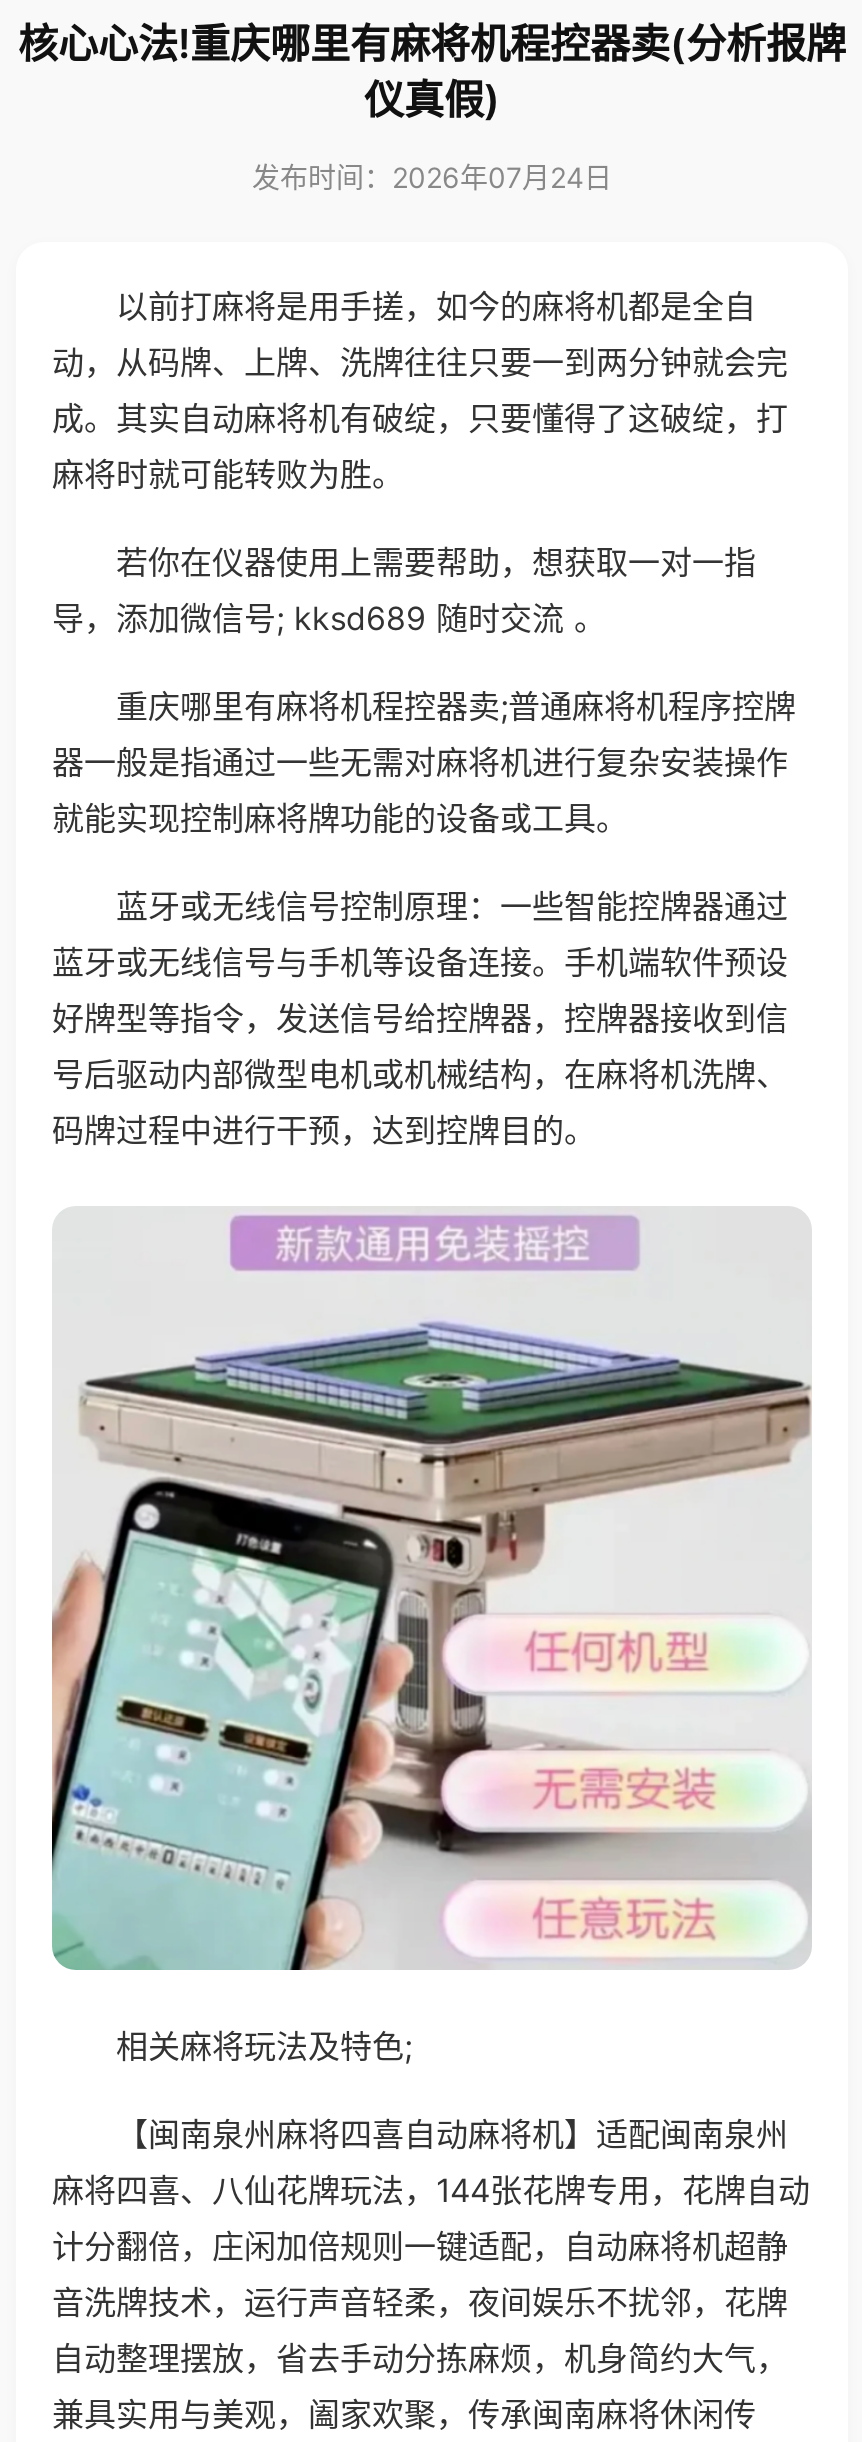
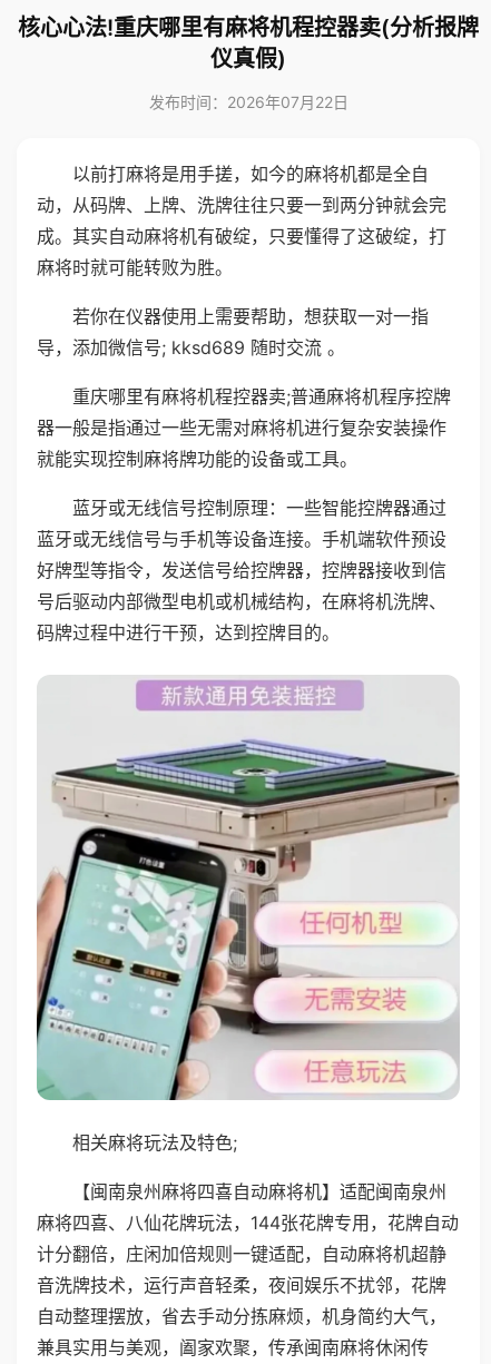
- 发布时间：2026年07月24日
+ 发布时间：2026年07月22日
